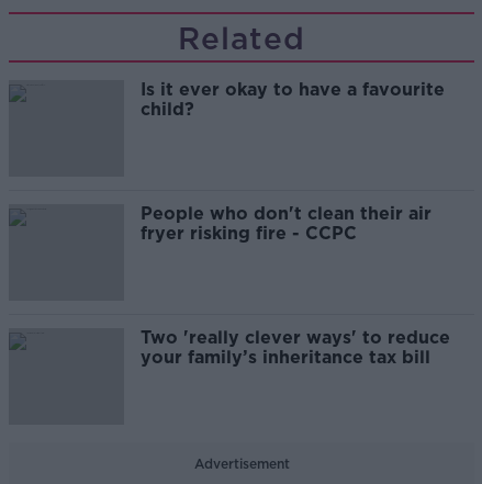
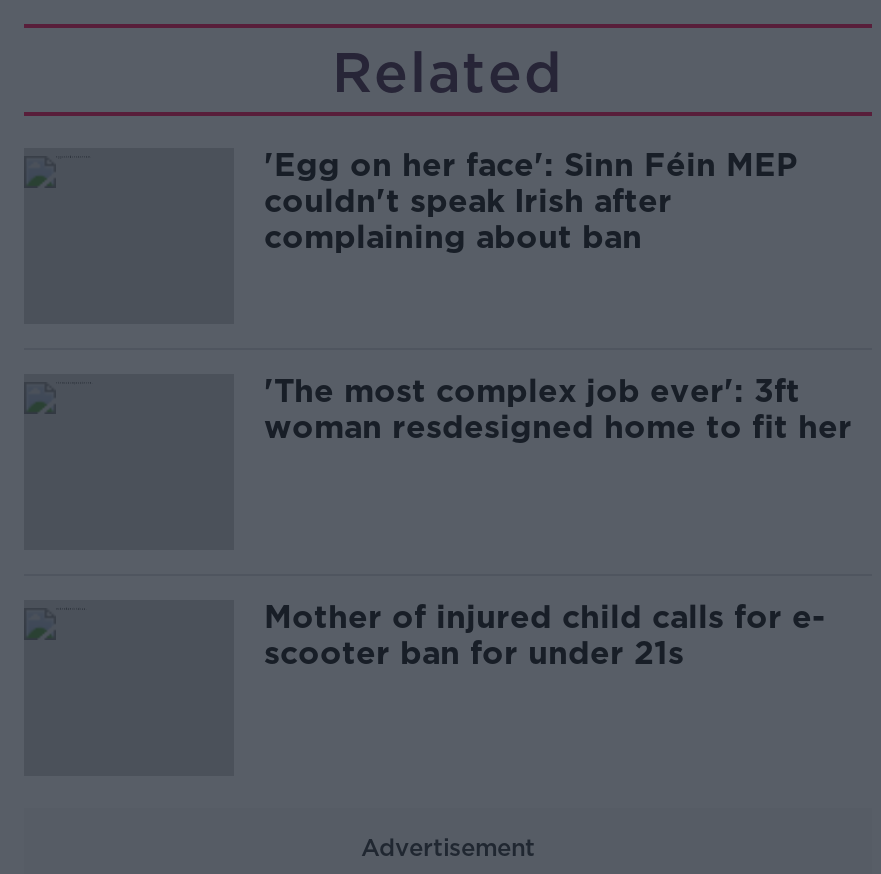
- Is it ever okay to have a favourite
- child?
+ 'Egg on her face': Sinn Féin MEP
+ couldn't speak Irish after
+ complaining about ban

- People who don't clean their air
- fryer risking fire - CCPC
+ 'The most complex job ever': 3ft
+ woman resdesigned home to fit her

- Two 'really clever ways' to reduce
- your family’s inheritance tax bill
+ Mother of injured child calls for e-
+ scooter ban for under 21s
